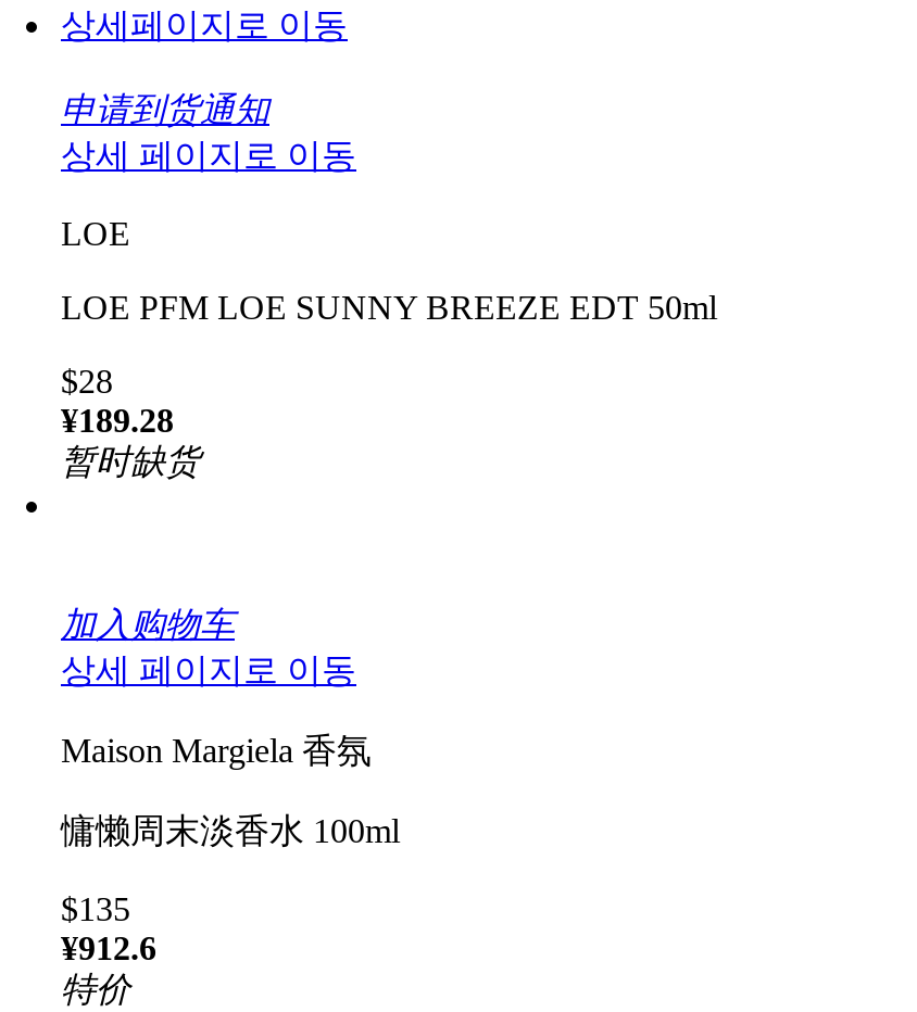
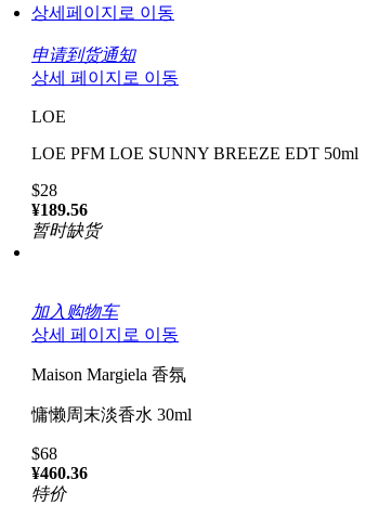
- ¥189.28
+ ¥189.56

- 慵懒周末淡香水 100ml
+ 慵懒周末淡香水 30ml

- $135
+ $68

- ¥912.6
+ ¥460.36
